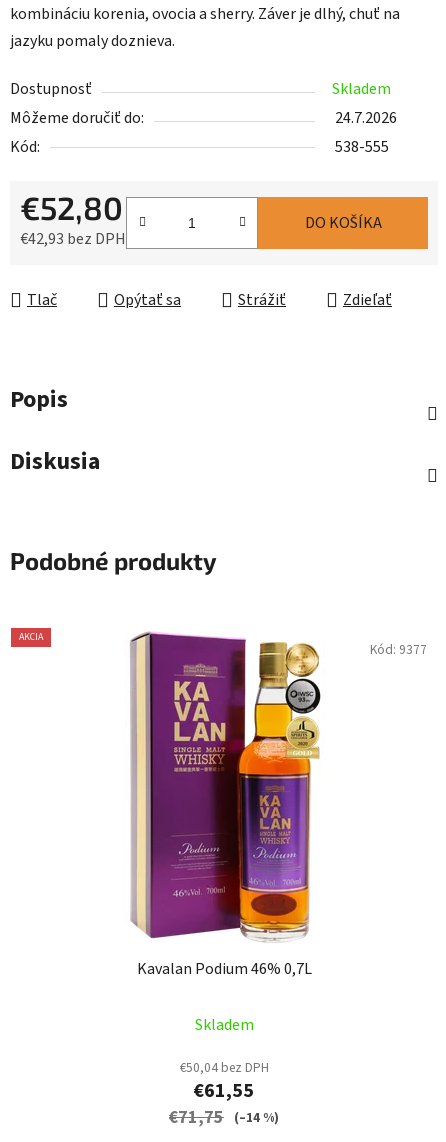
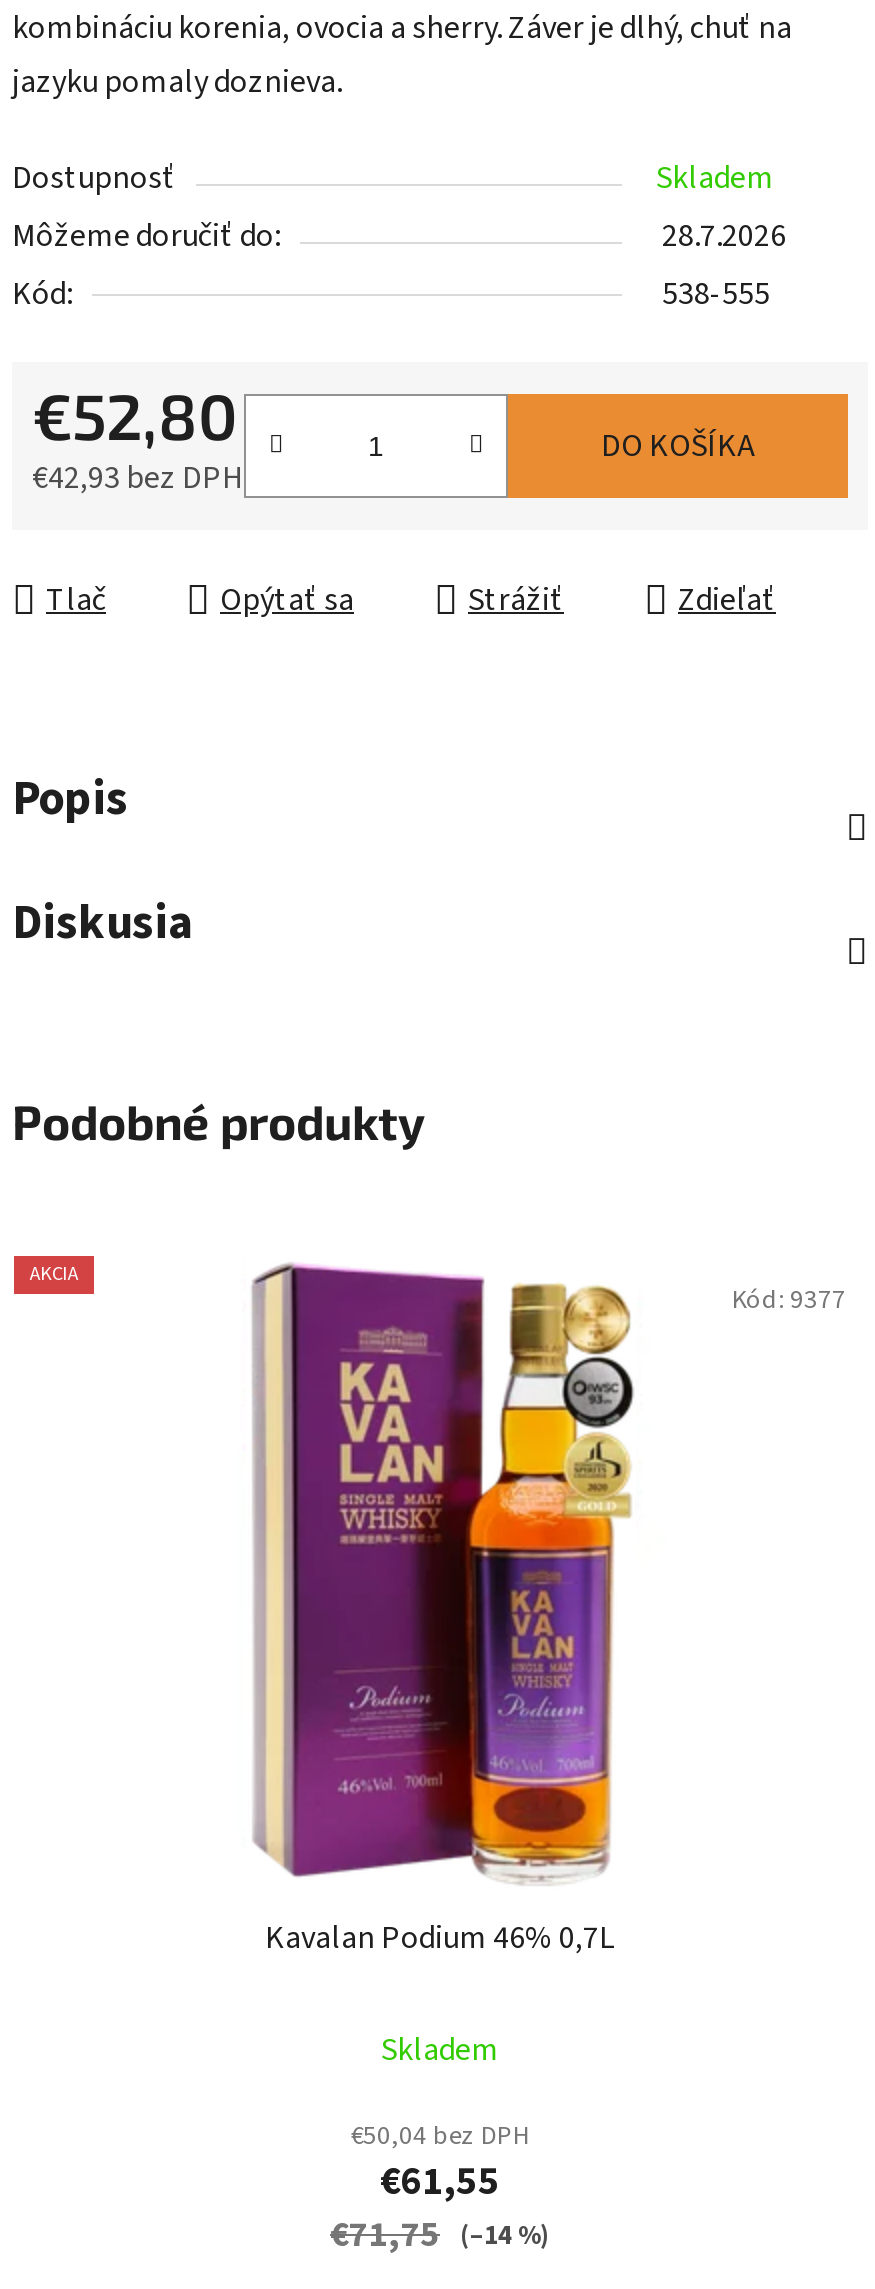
- 24.7.2026
+ 28.7.2026
